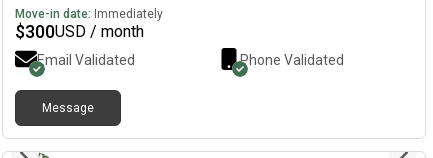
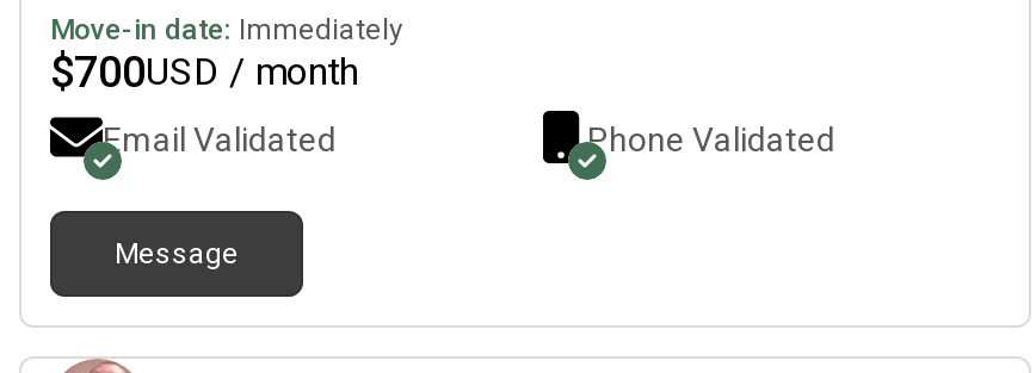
- $300USD / month
+ $700USD / month
